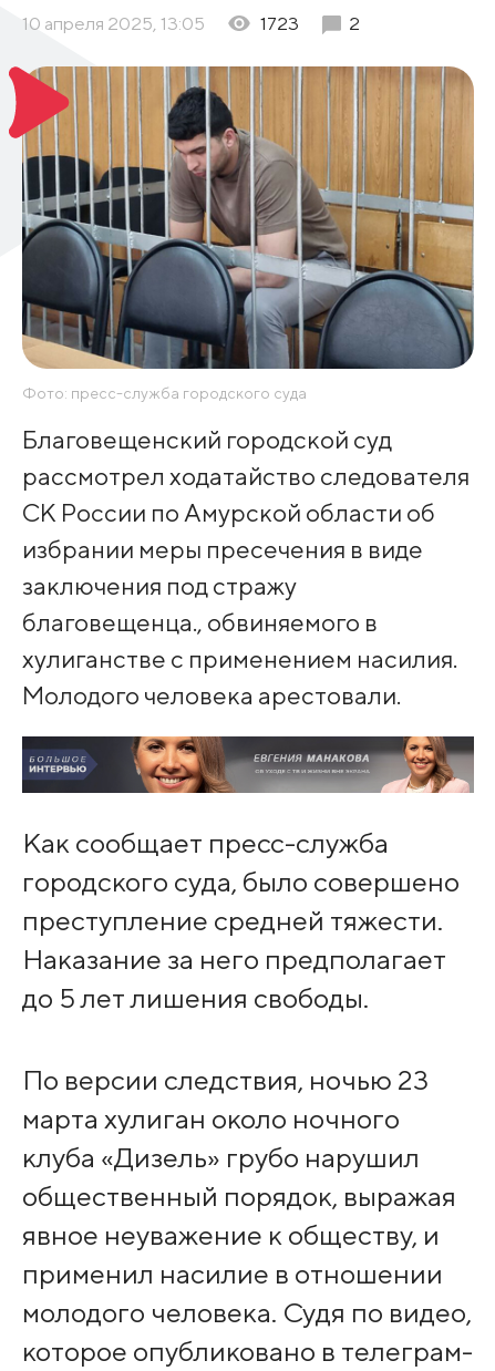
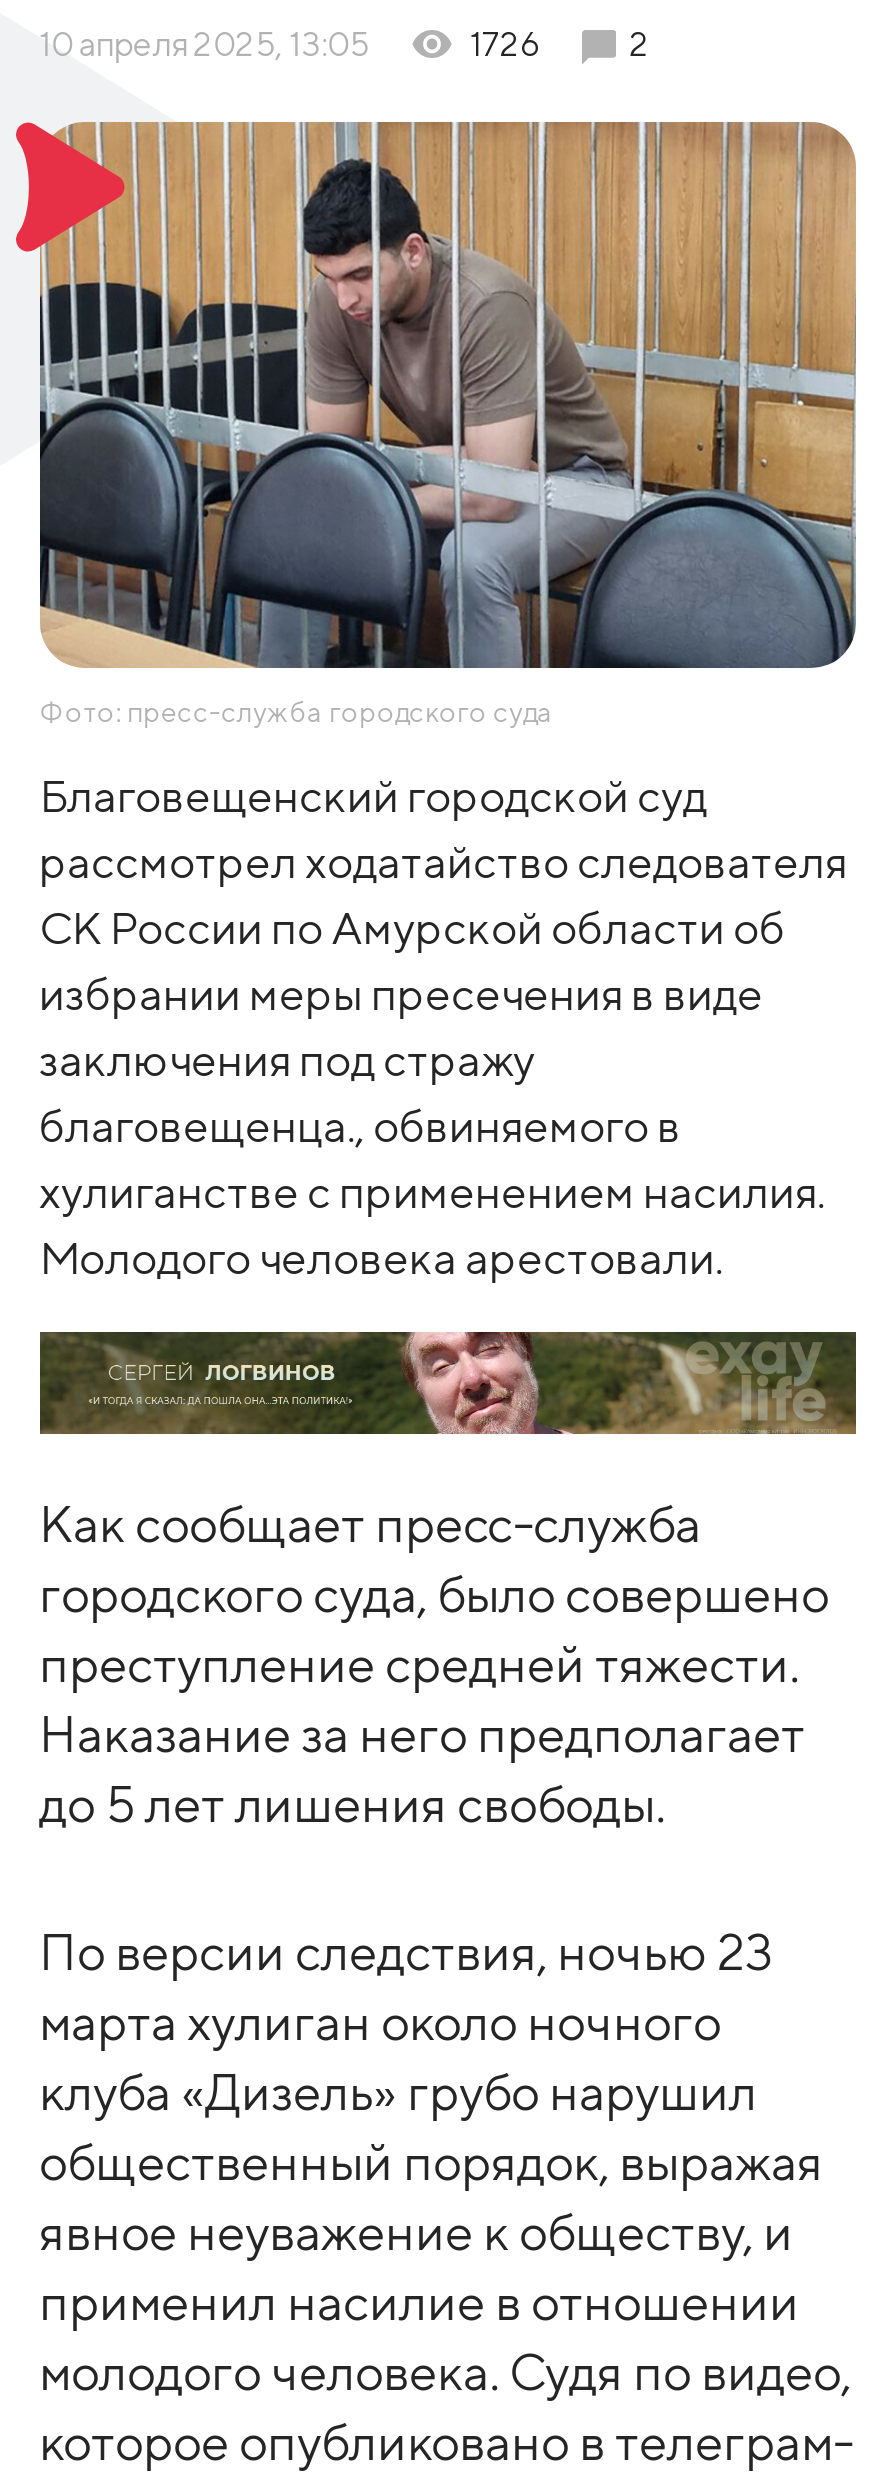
- 1723
+ 1726

- [image]
+ [image]
